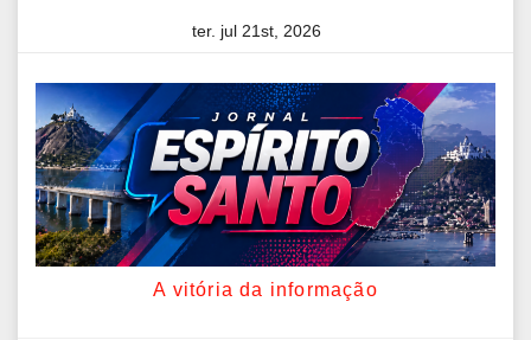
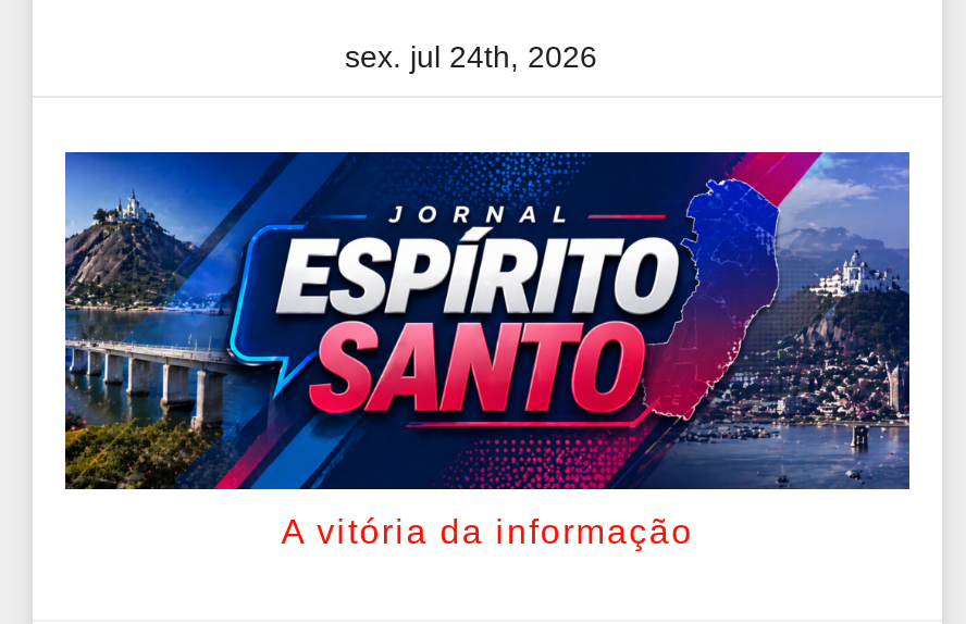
- ter. jul 21st, 2026
+ sex. jul 24th, 2026
